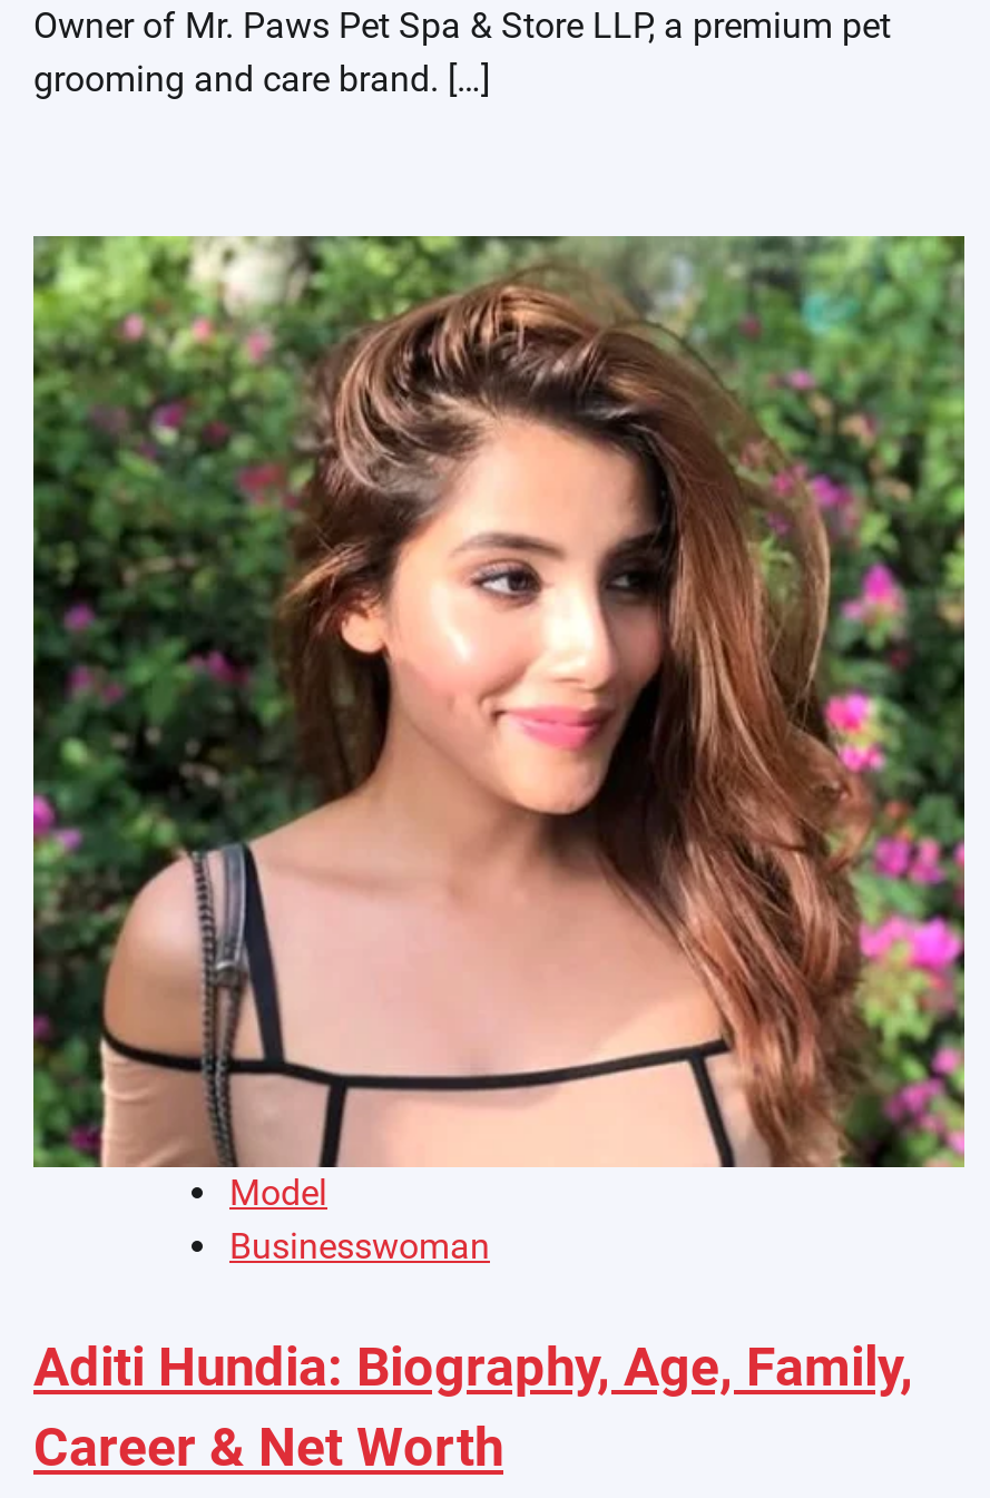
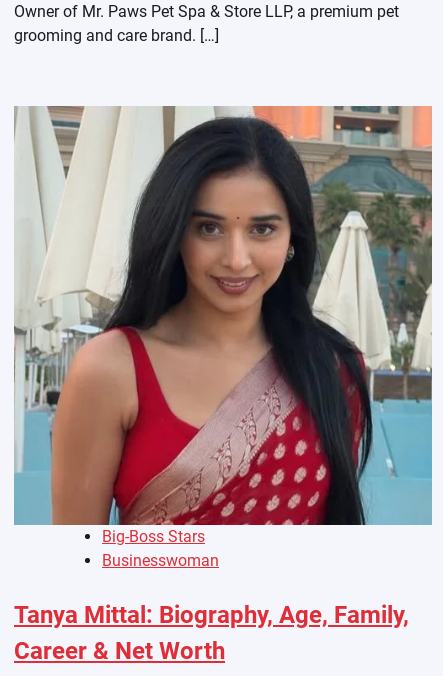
- [image]
- Model
+ [image]
+ Big-Boss Stars

- Aditi Hundia: Biography, Age, Family,
+ Tanya Mittal: Biography, Age, Family,
